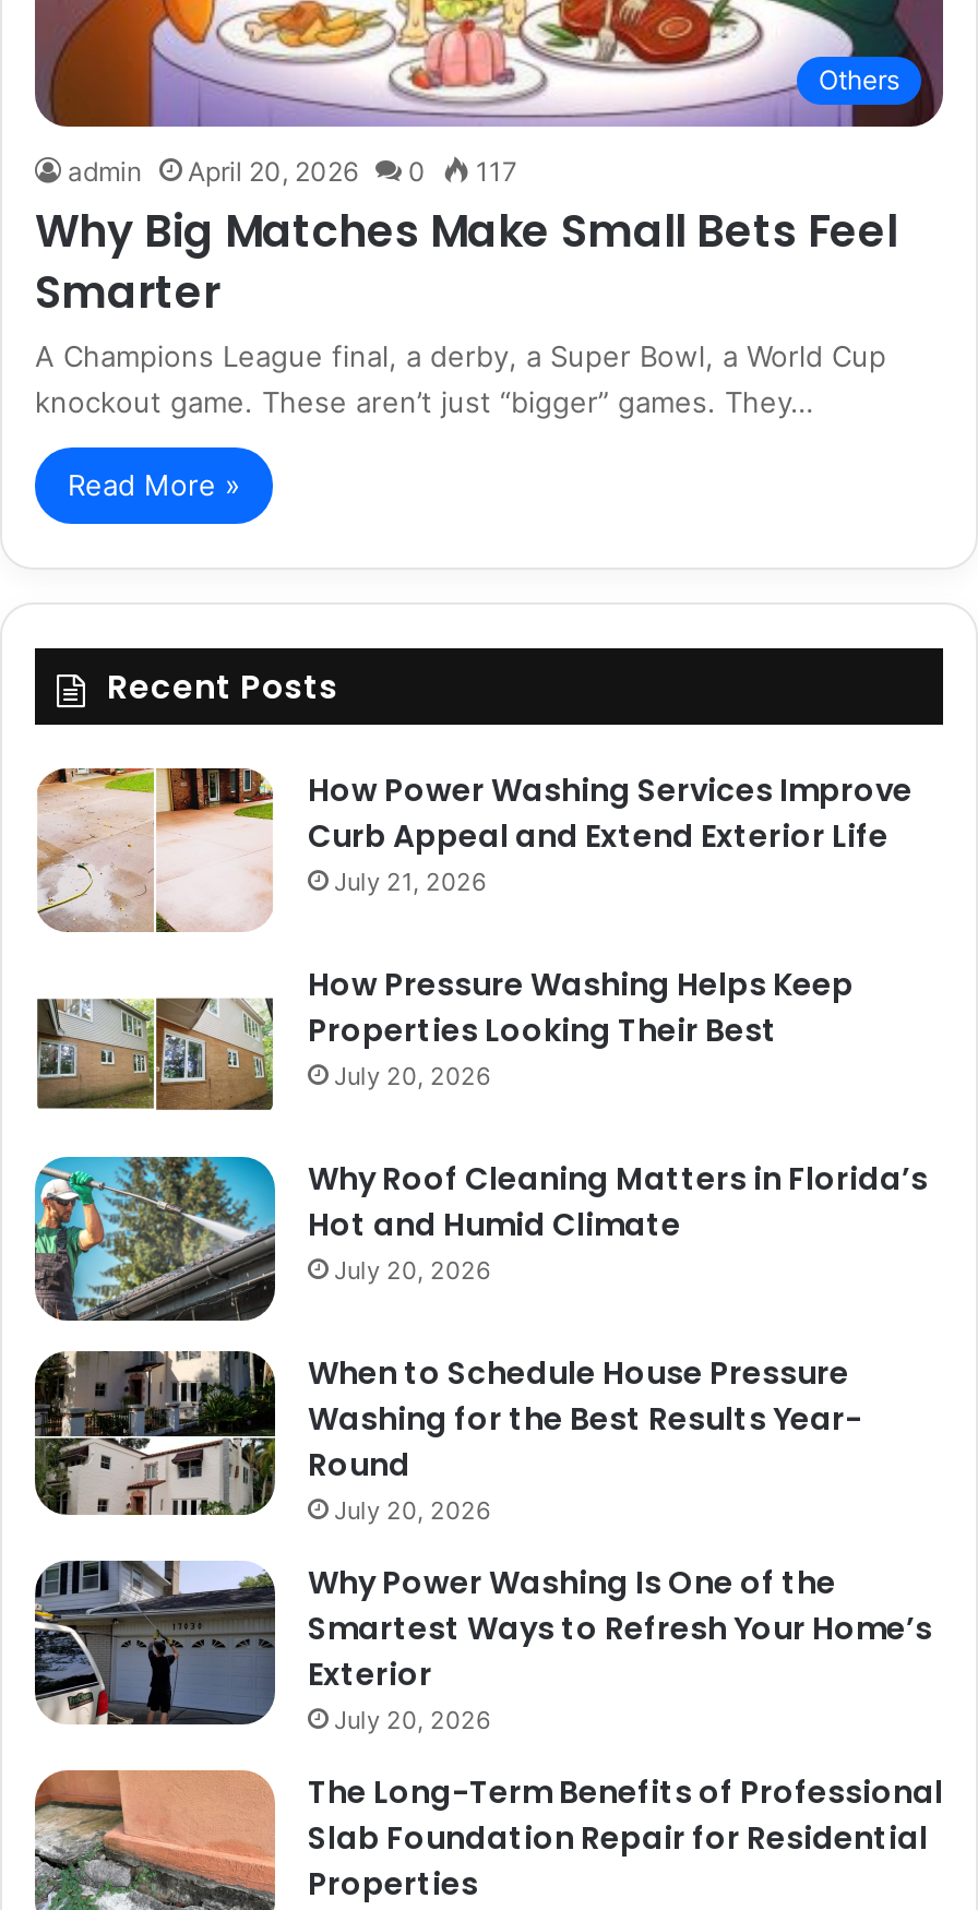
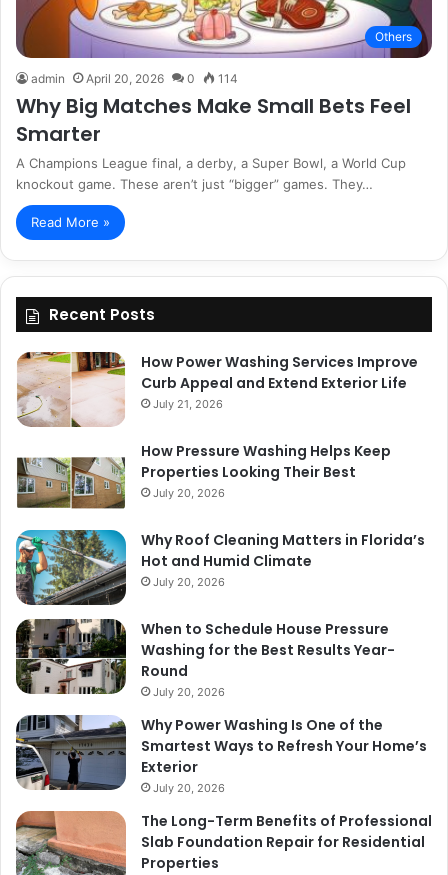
- admin April 20, 2026 0 117
+ admin April 20, 2026 0 114
